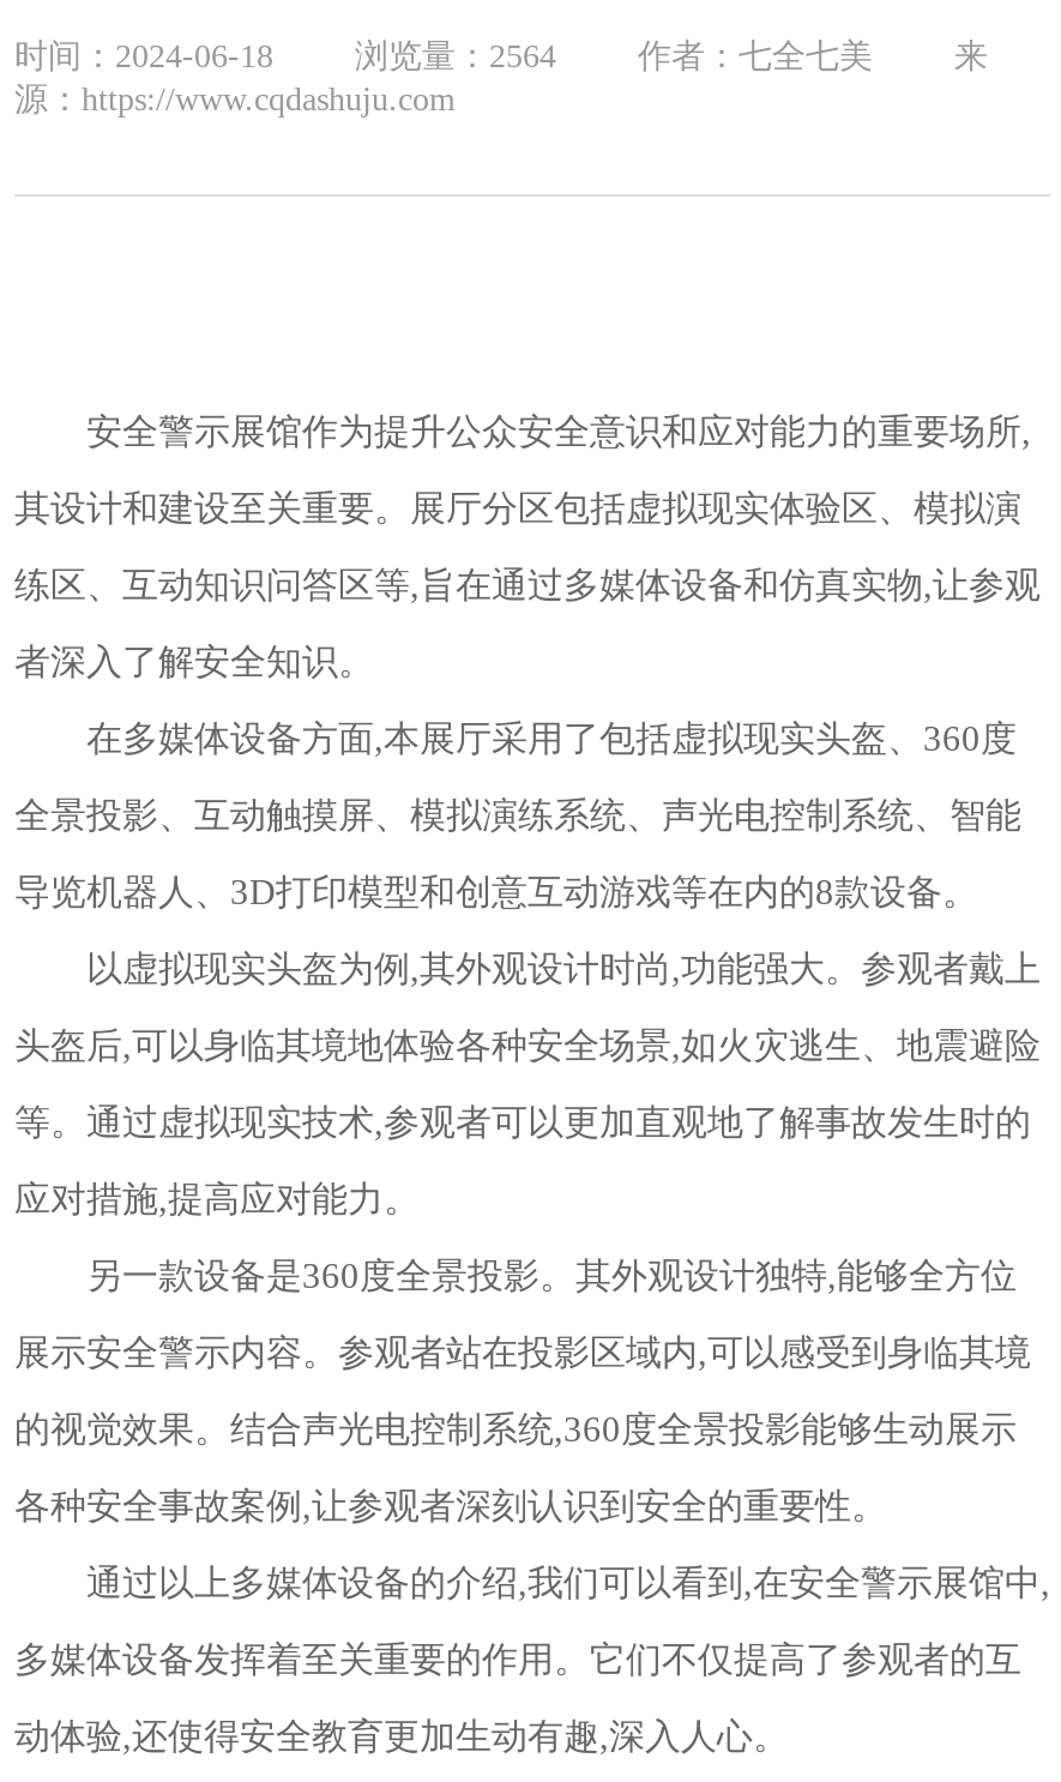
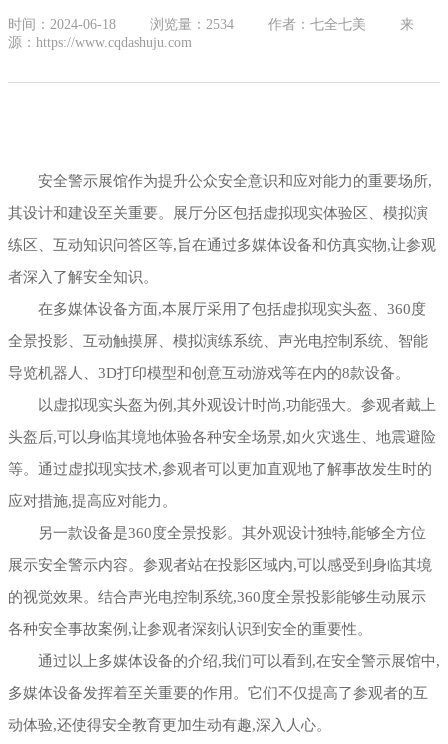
- 浏览量：2564
+ 浏览量：2534
